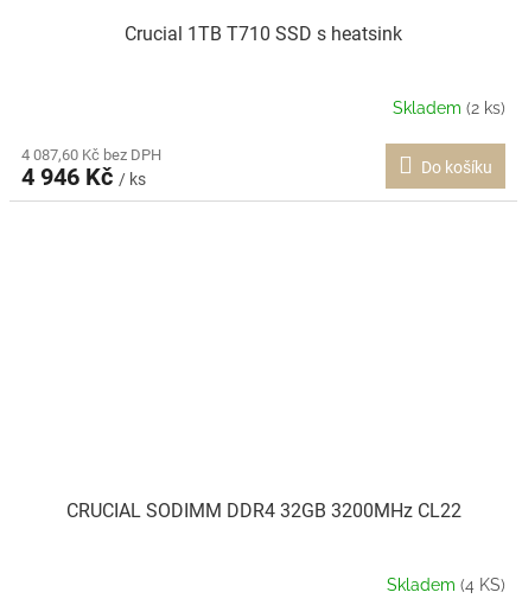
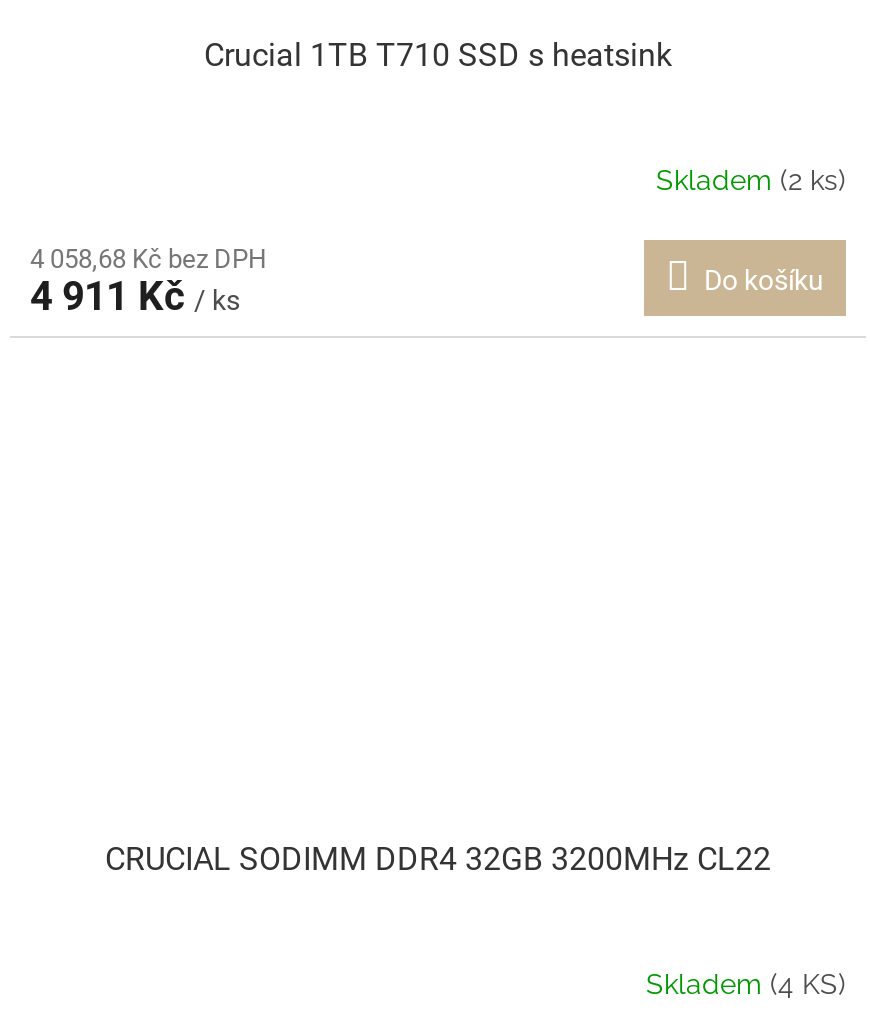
- 4 087,60 Kč bez DPH
+ 4 058,68 Kč bez DPH

- 4 946 Kč / ks
+ 4 911 Kč / ks
